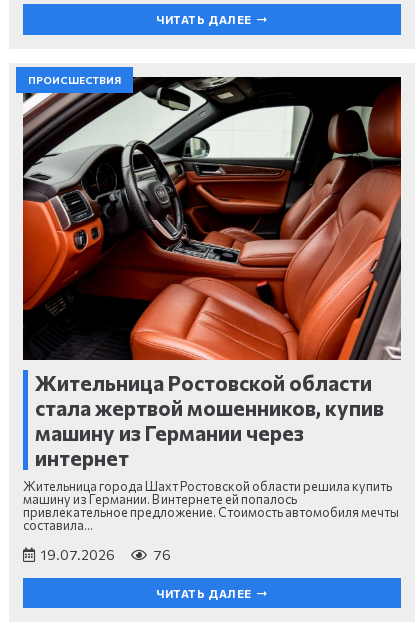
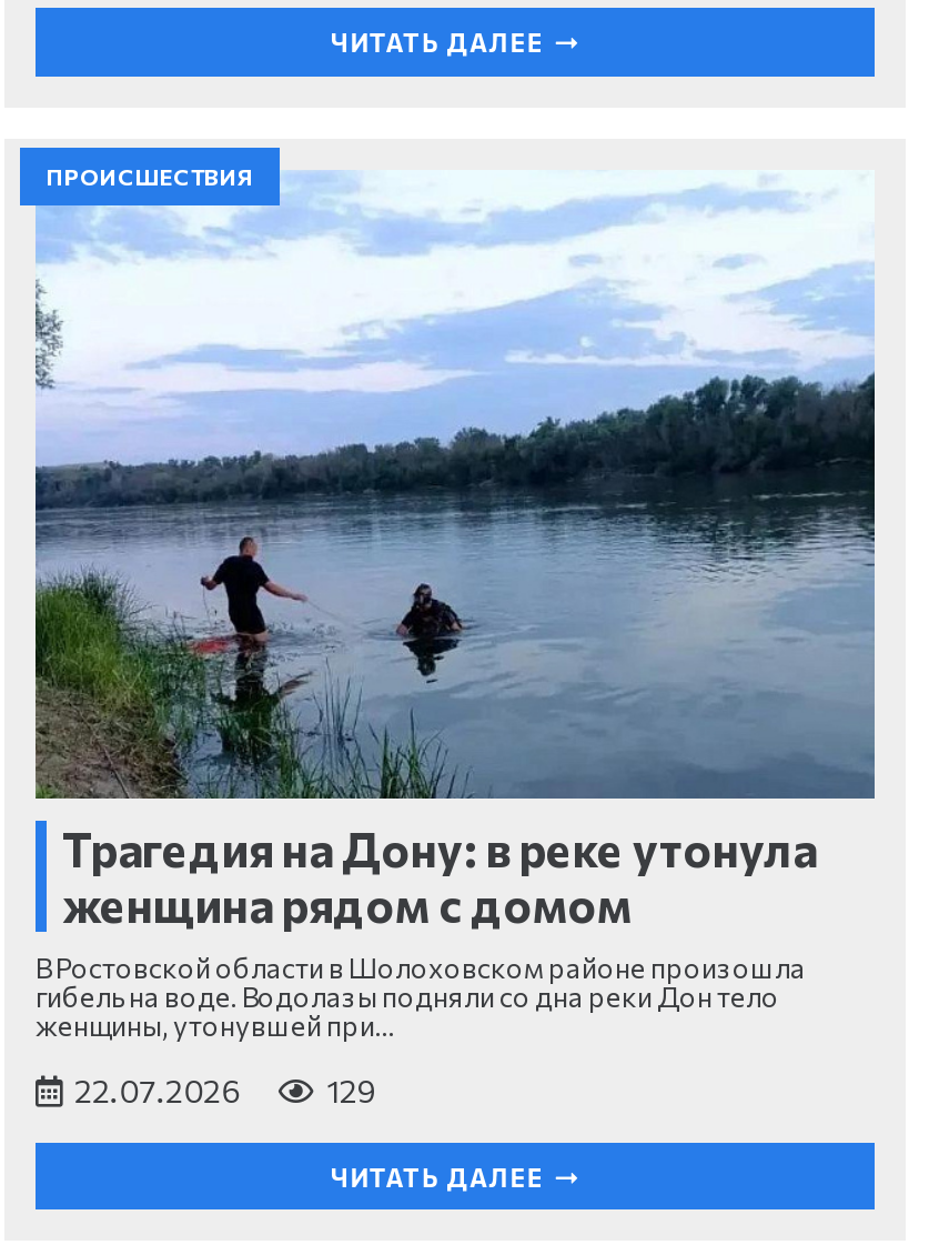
- [image]
- Жительница Ростовской области
- стала жертвой мошенников, купив
- машину из Германии через
- интернет
- Жительница города Шахт Ростовской области решила купить
- машину из Германии. В интернете ей попалось
- привлекательное предложение. Стоимость автомобиля мечты
- составила…
+ [image]
+ Трагедия на Дону: в реке утонула
+ женщина рядом с домом
+ В Ростовской области в Шолоховском районе произошла
+ гибель на воде. Водолазы подняли со дна реки Дон тело
+ женщины, утонувшей при…

- 19.07.2026
- 76
+ 22.07.2026
+ 129
